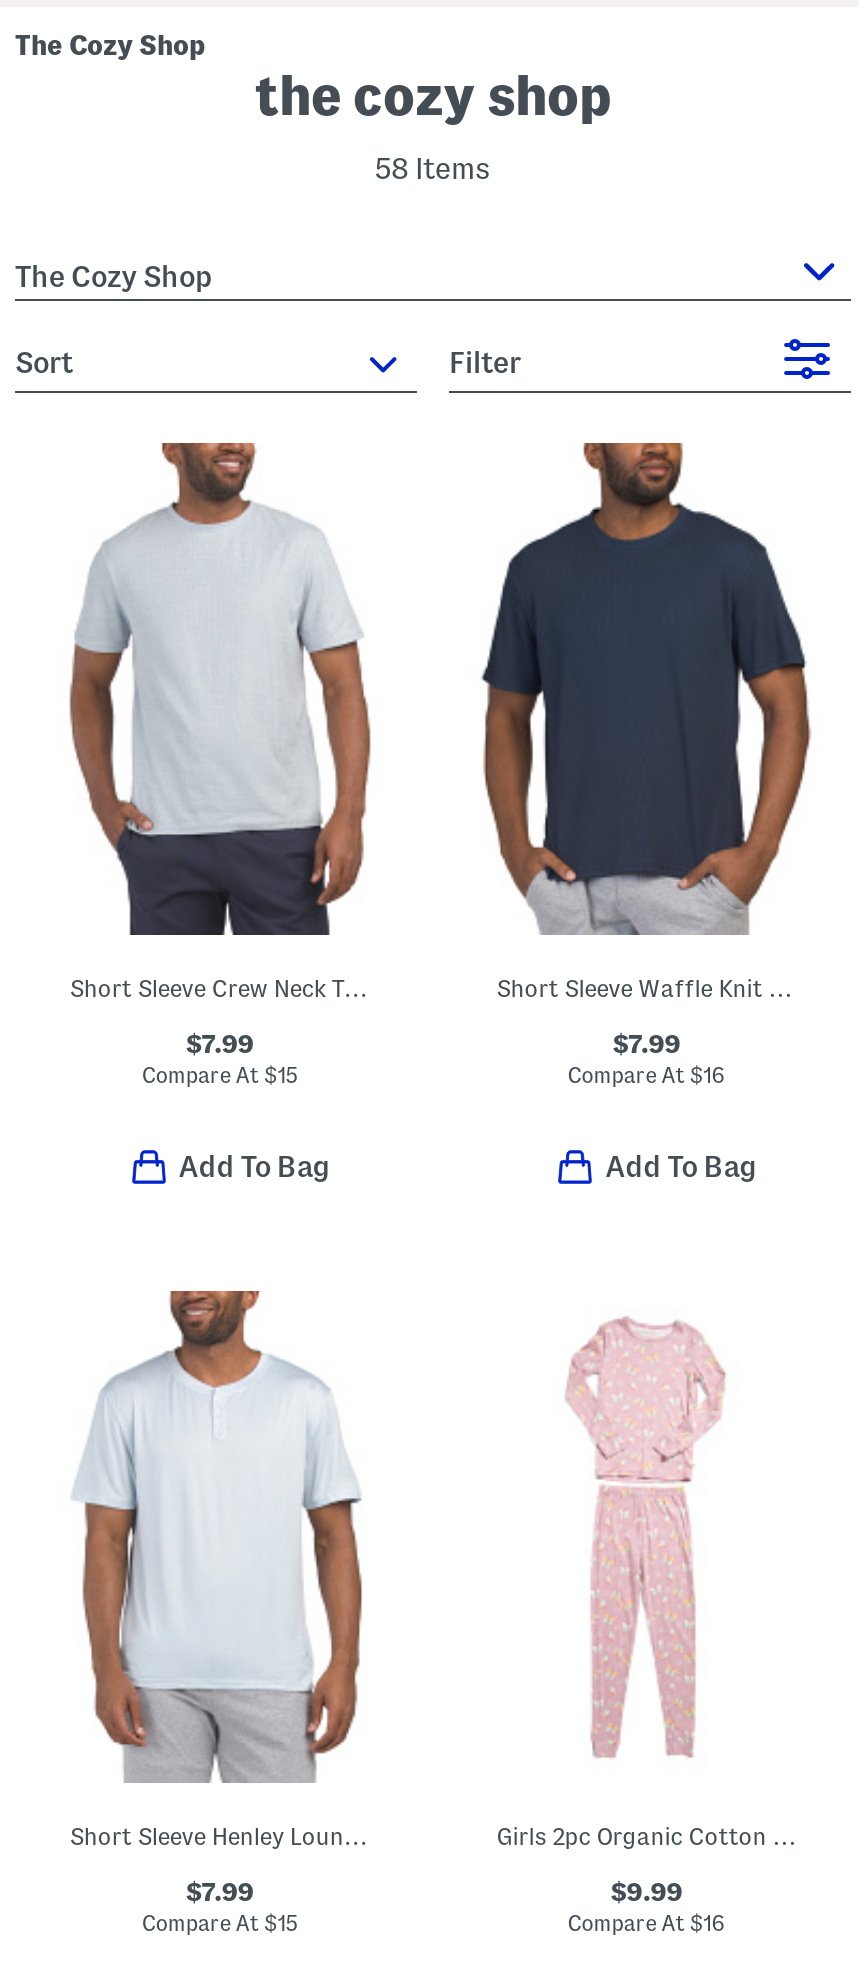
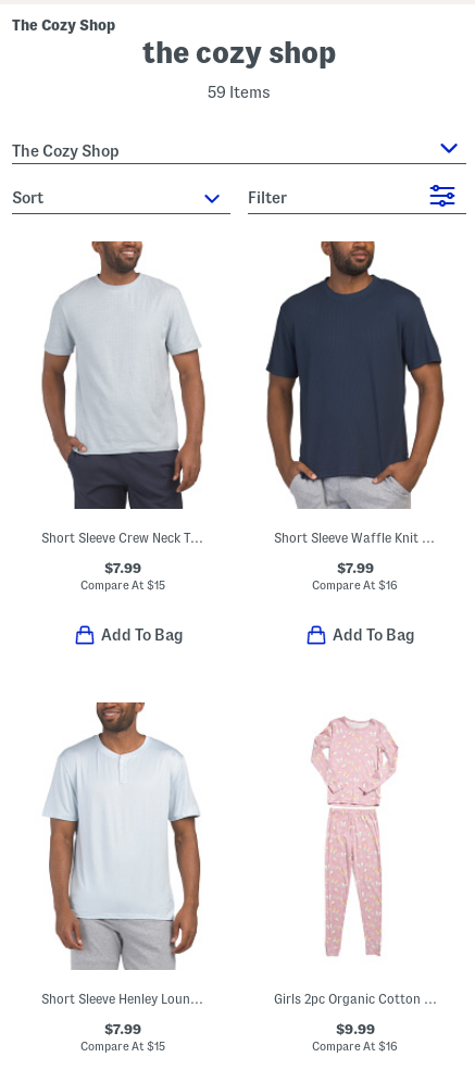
- 58 Items
+ 59 Items
